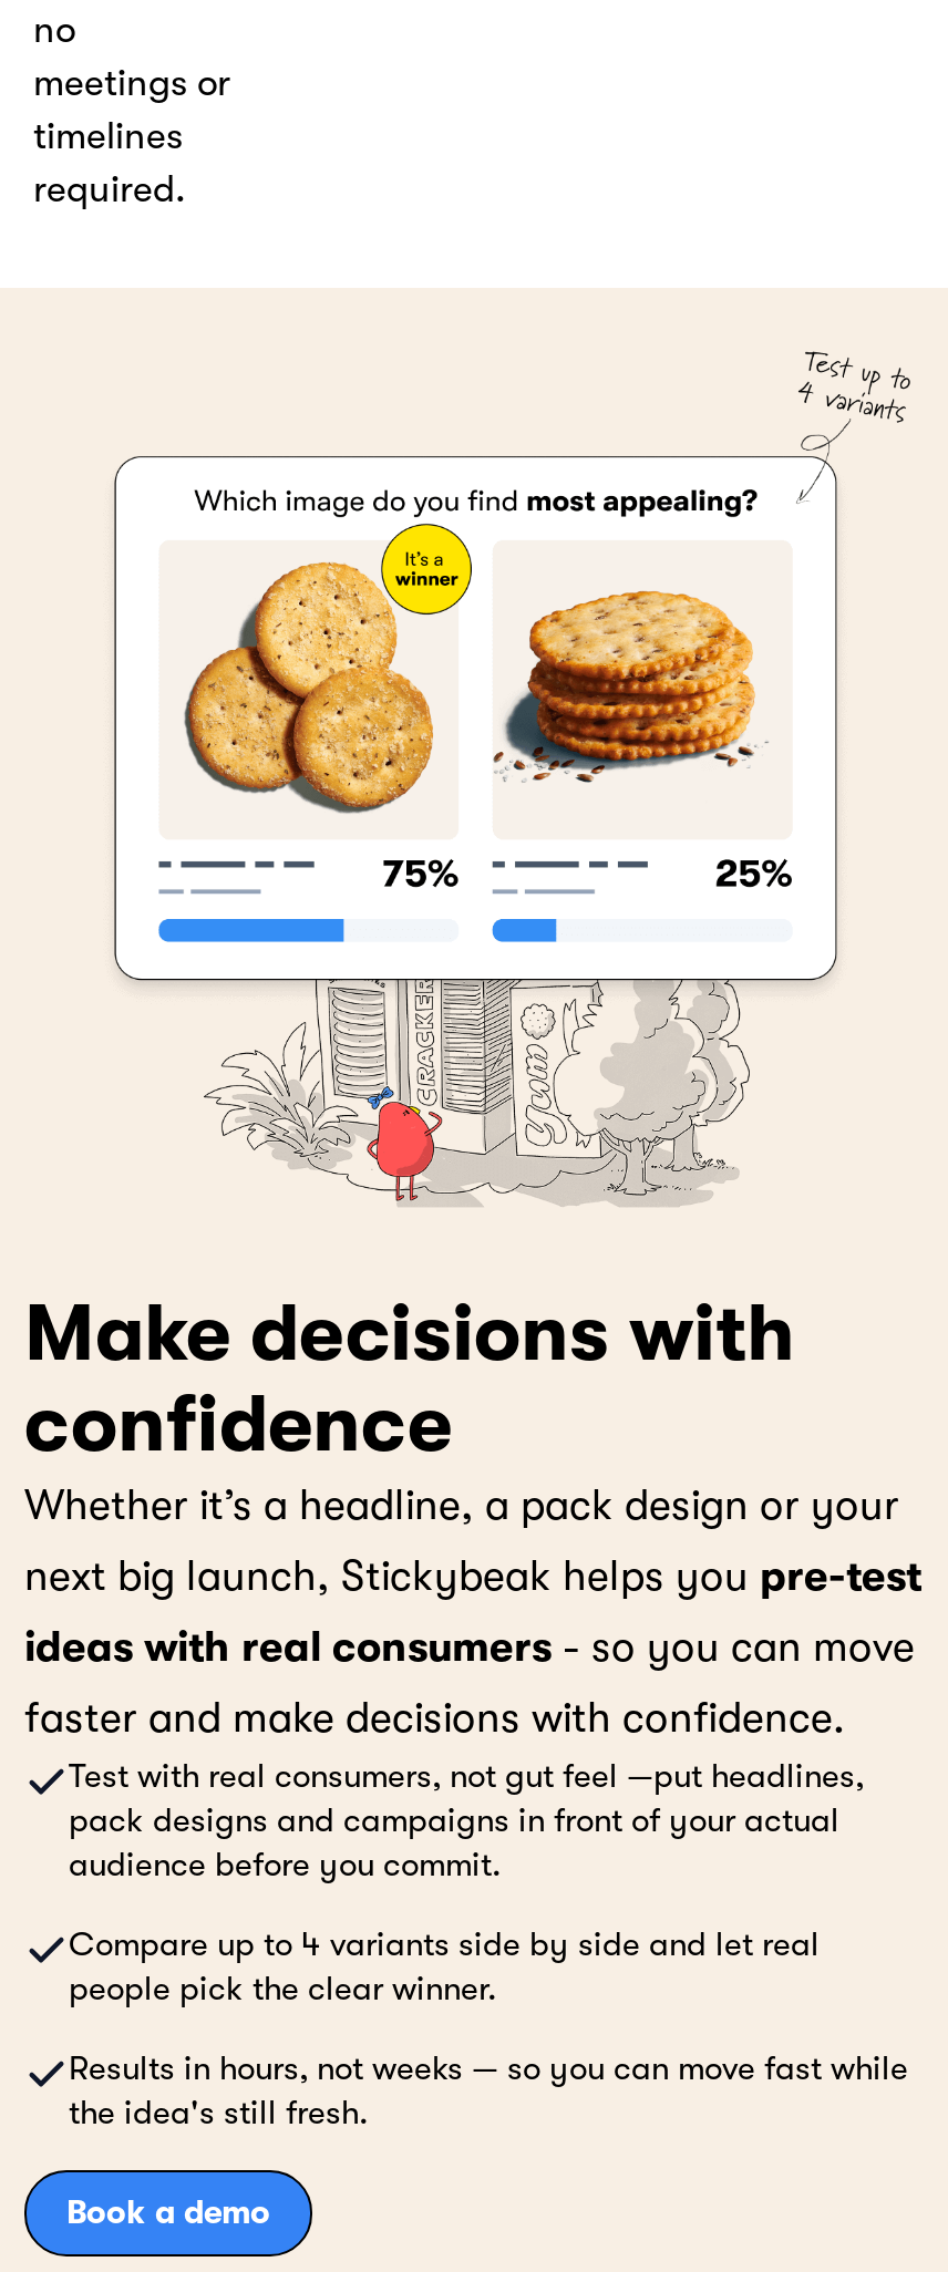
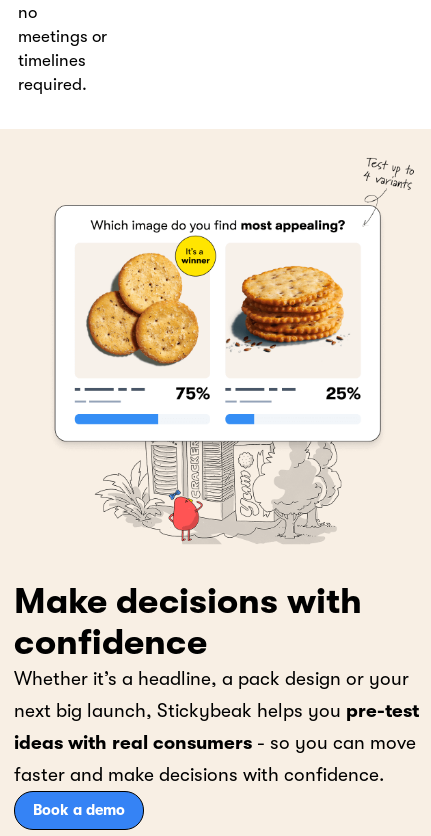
- Test with real consumers, not gut feel —put headlines,
- pack designs and campaigns in front of your actual
- audience before you commit.
- Compare up to 4 variants side by side and let real
- people pick the clear winner.
- Results in hours, not weeks — so you can move fast while
- the idea's still fresh.
